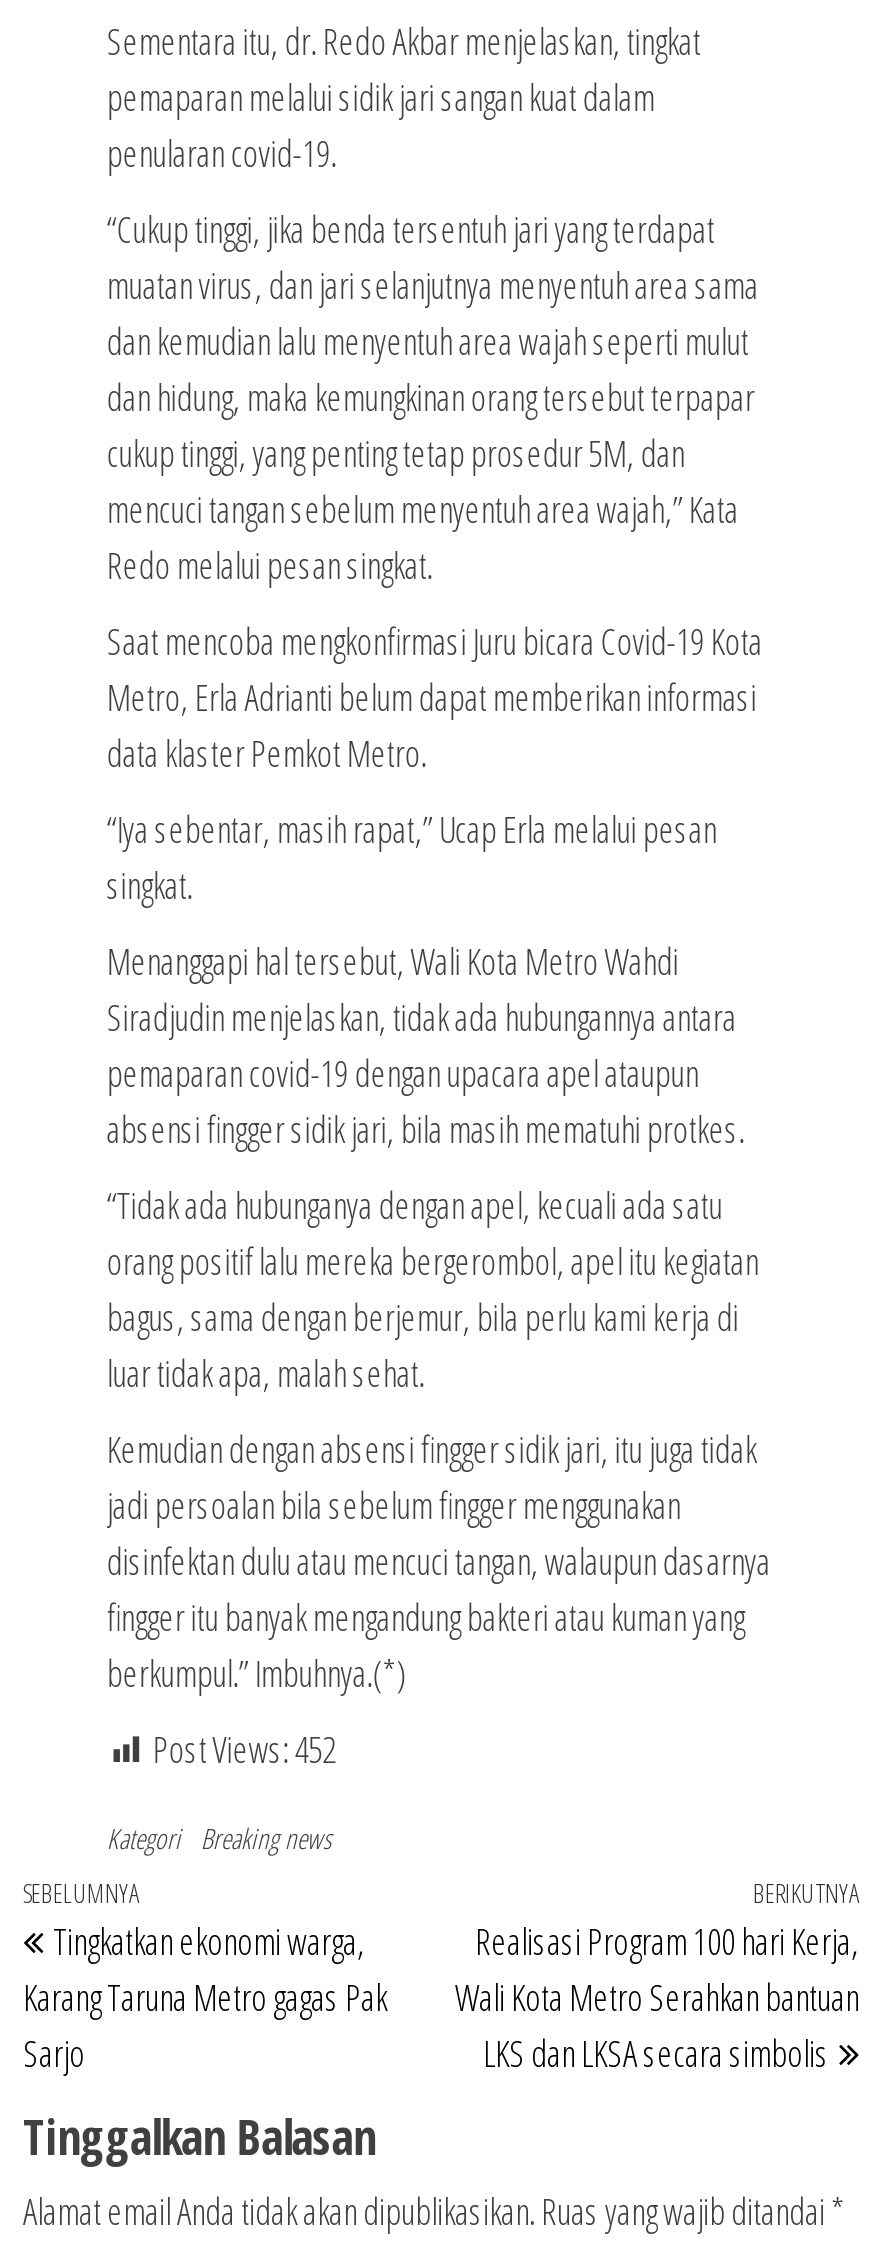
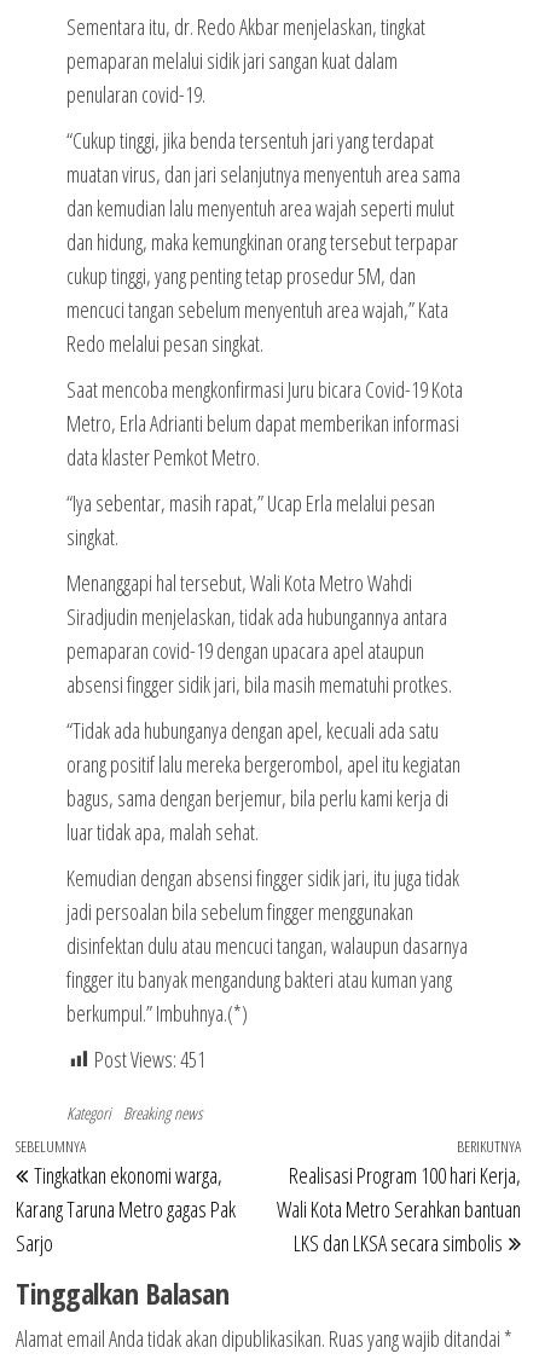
- Post Views:452
+ Post Views:451
